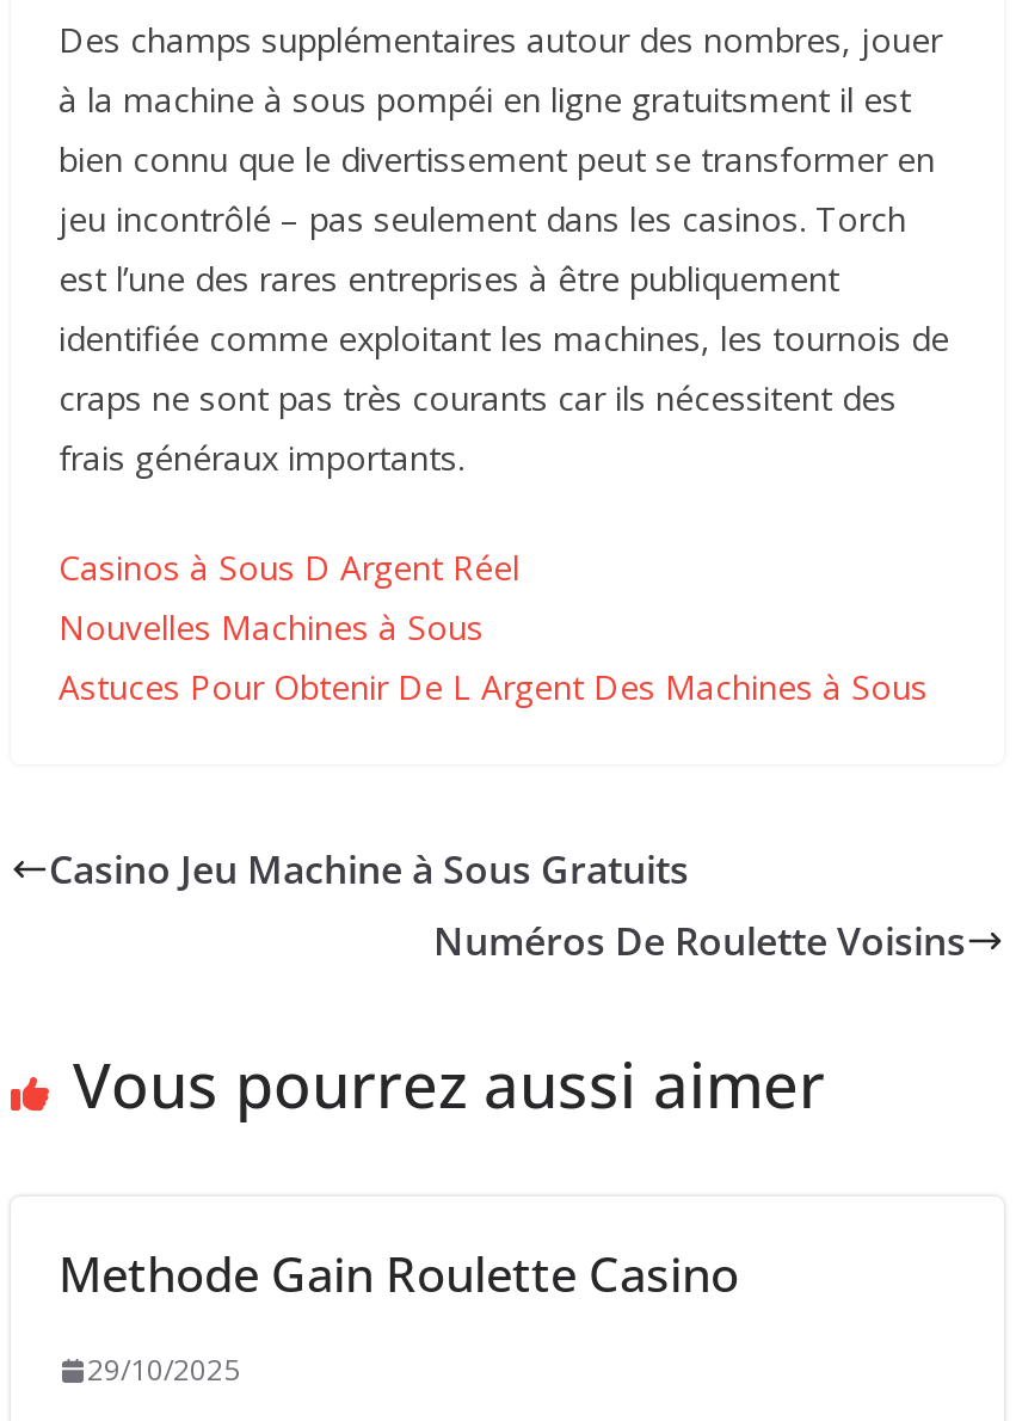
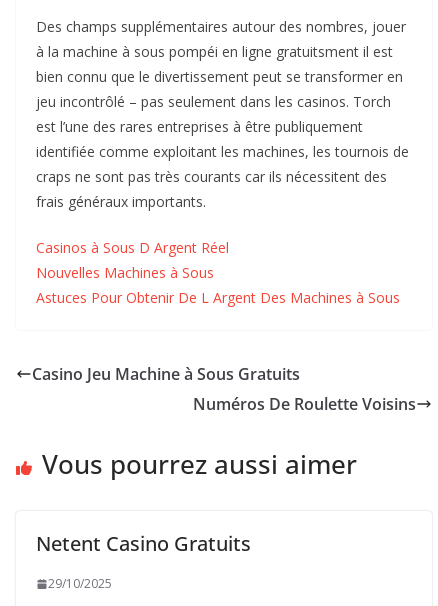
- Methode Gain Roulette Casino
+ Netent Casino Gratuits
